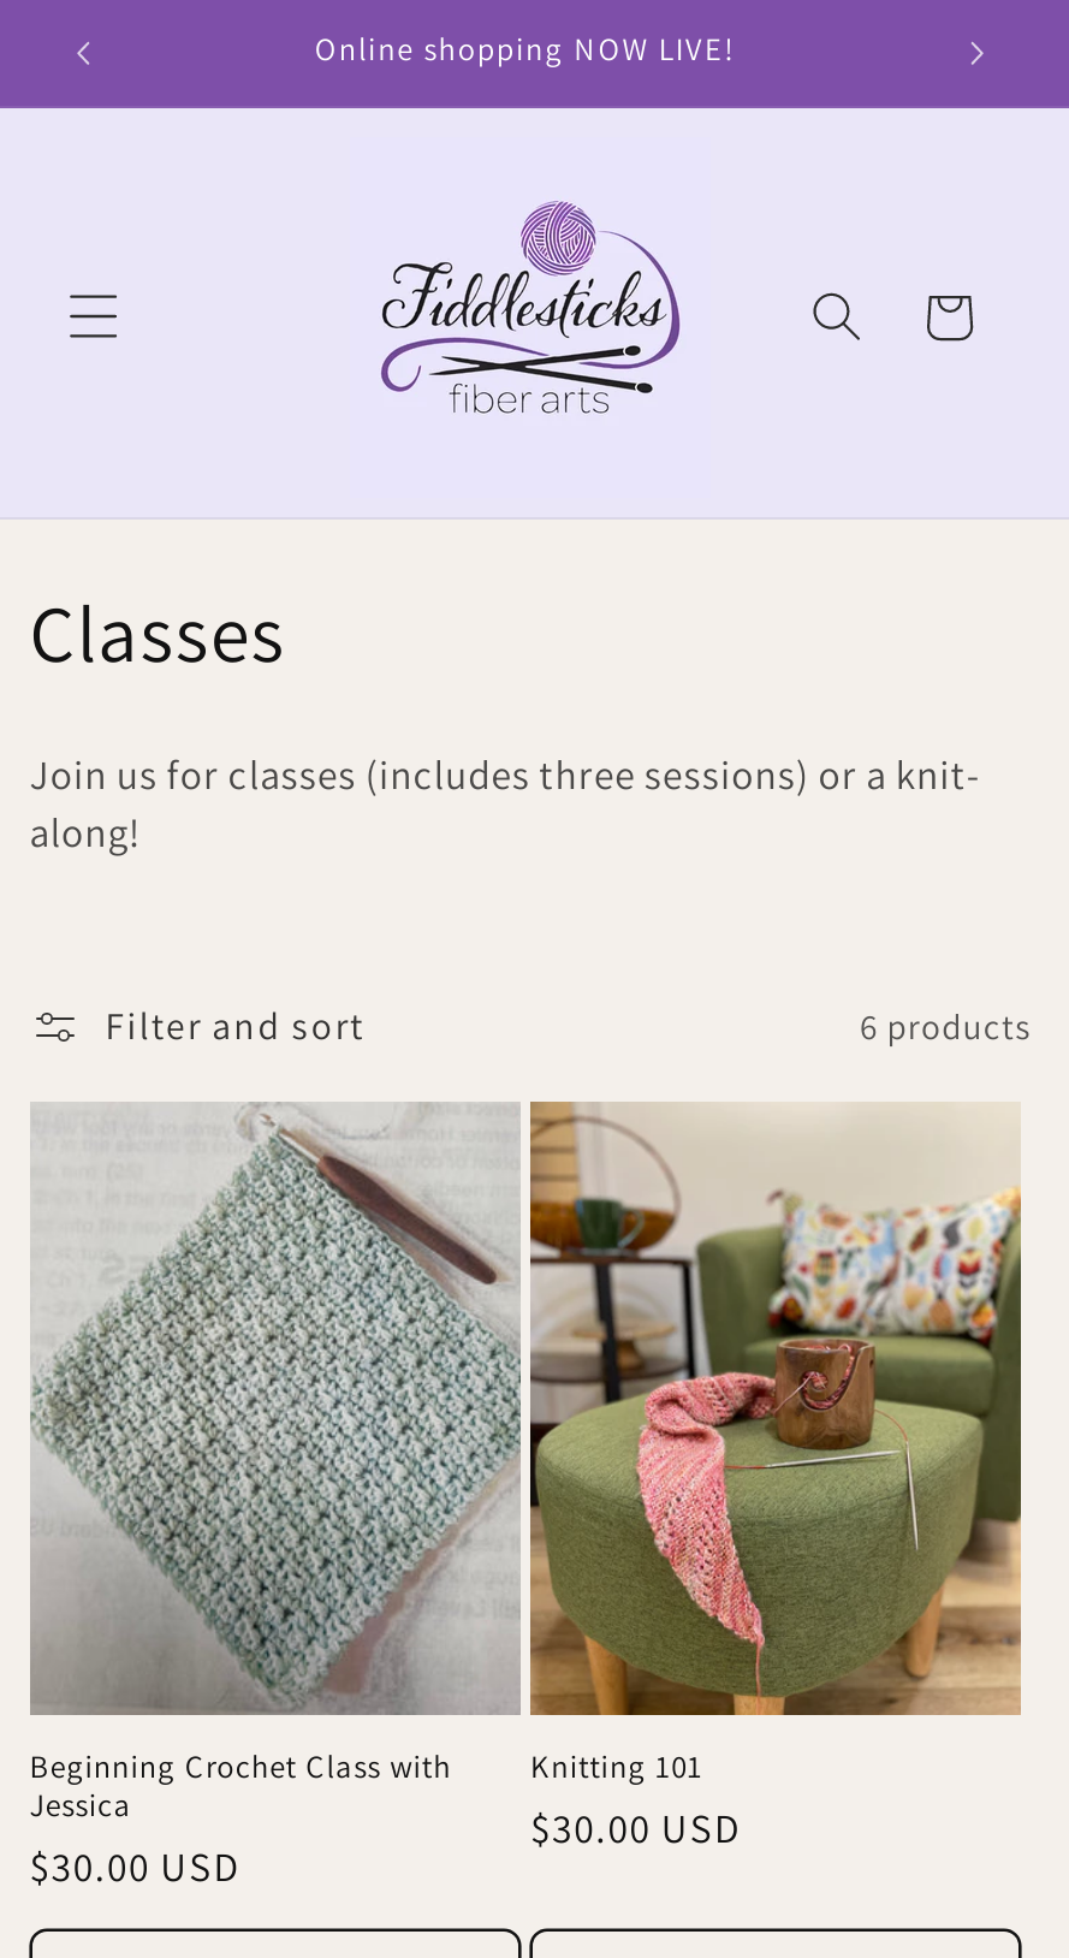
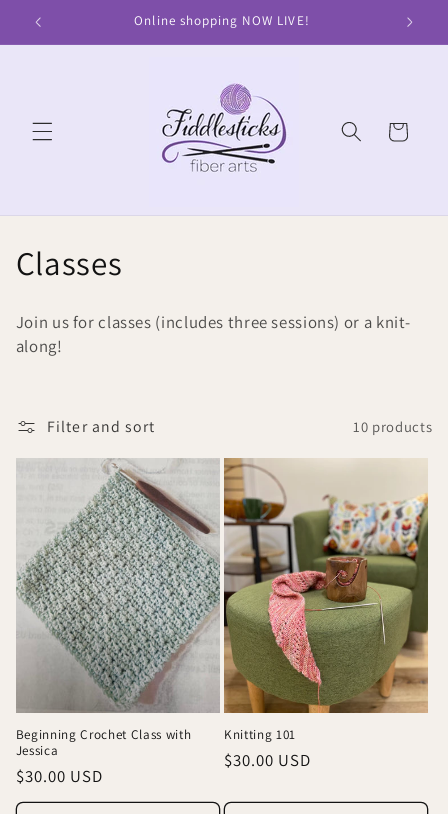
- 6 products
+ 10 products
